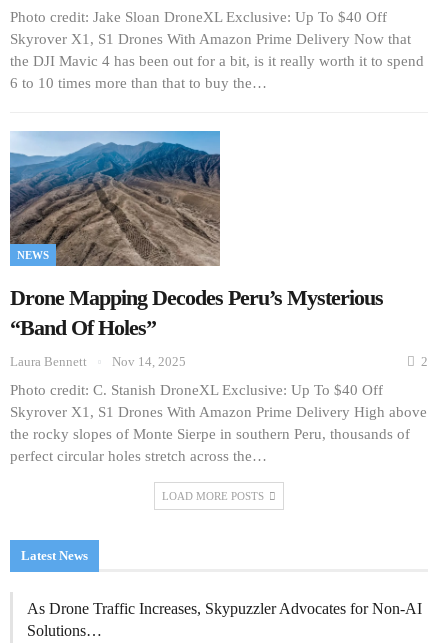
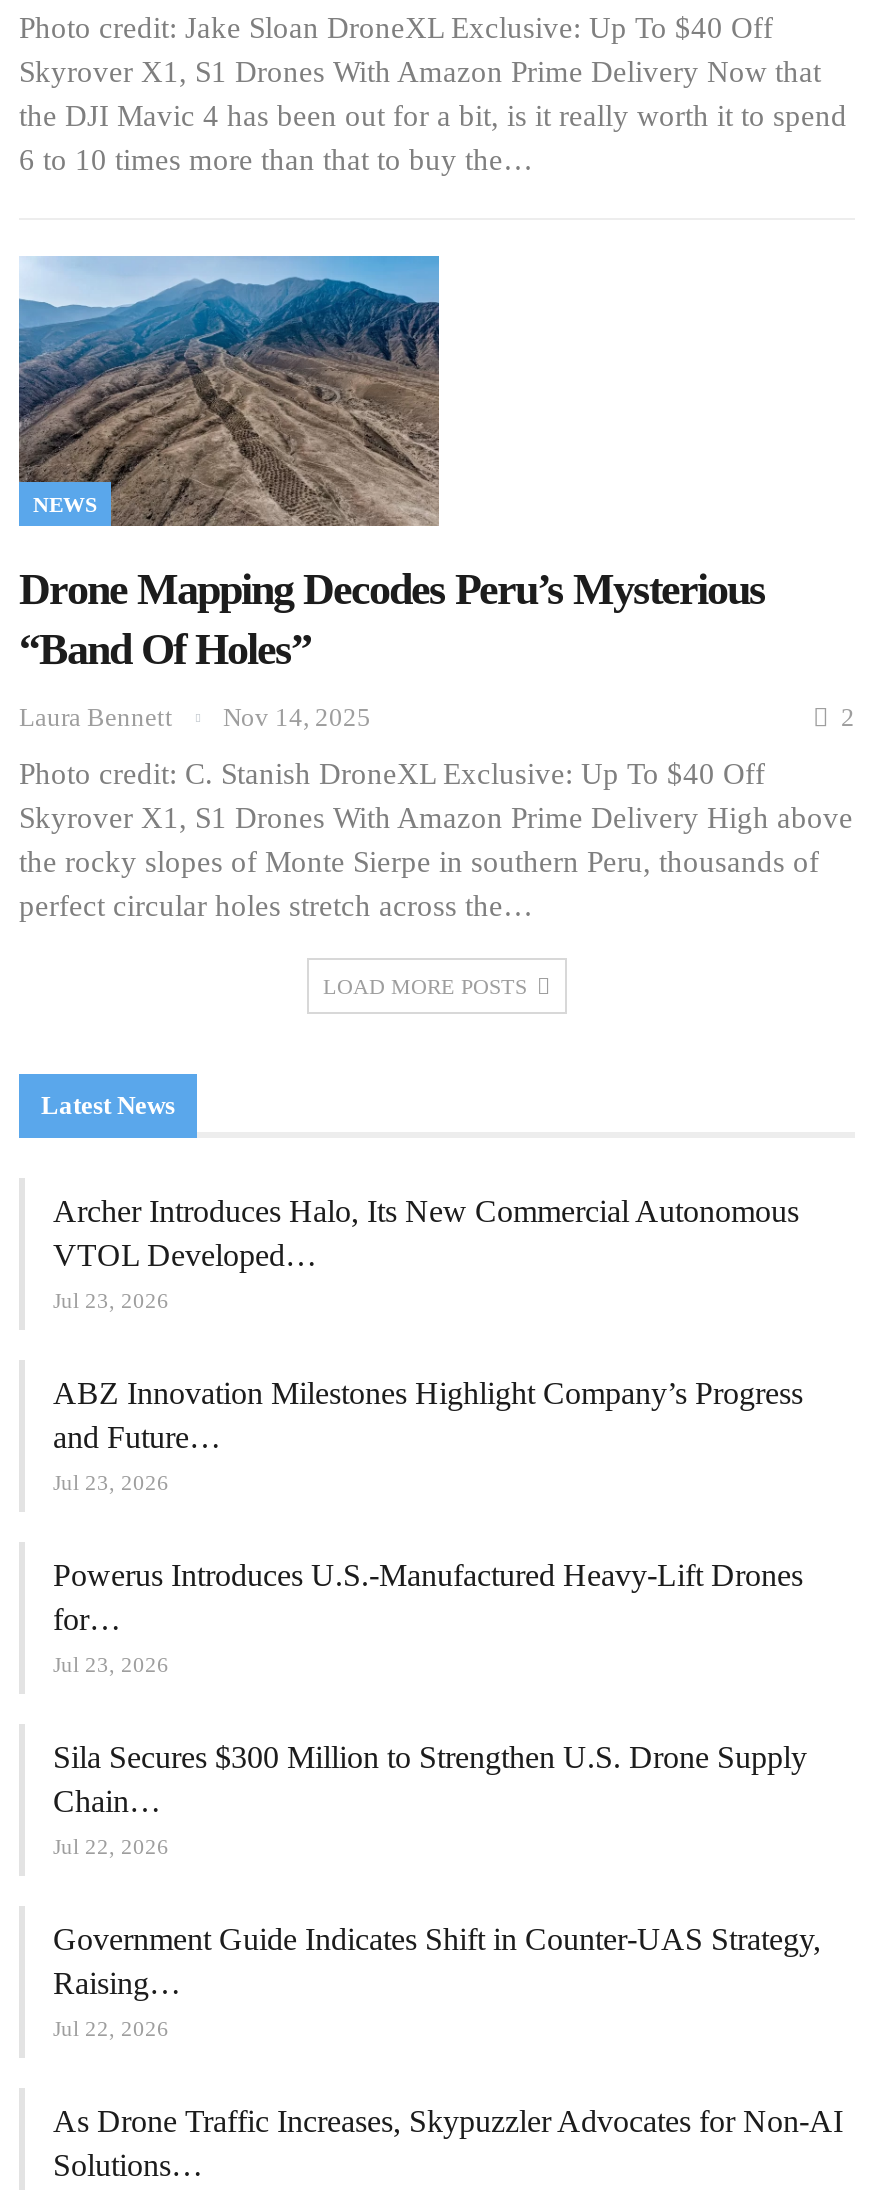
+ Archer Introduces Halo, Its New Commercial Autonomous
+ VTOL Developed…
+ Jul 23, 2026
+ ABZ Innovation Milestones Highlight Company’s Progress
+ and Future…
+ Jul 23, 2026
+ Powerus Introduces U.S.-Manufactured Heavy-Lift Drones
+ for…
+ Jul 23, 2026
+ Sila Secures $300 Million to Strengthen U.S. Drone Supply
+ Chain…
+ Jul 22, 2026
+ Government Guide Indicates Shift in Counter-UAS Strategy,
+ Raising…
+ Jul 22, 2026
